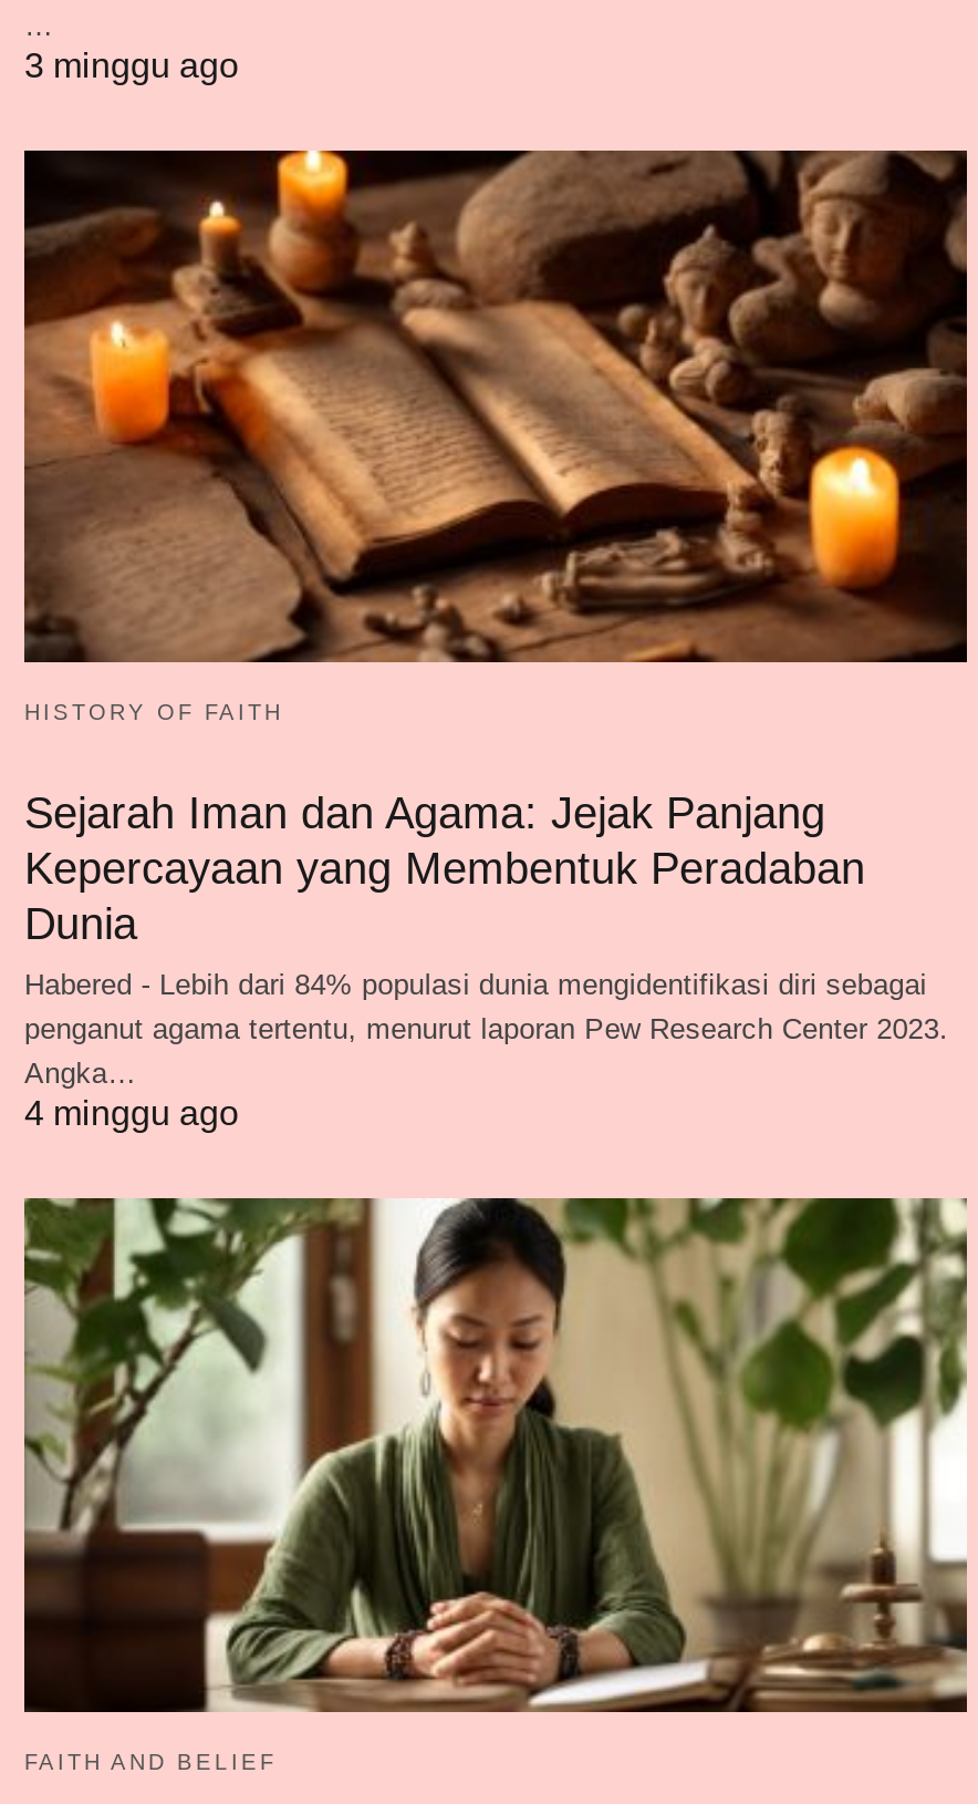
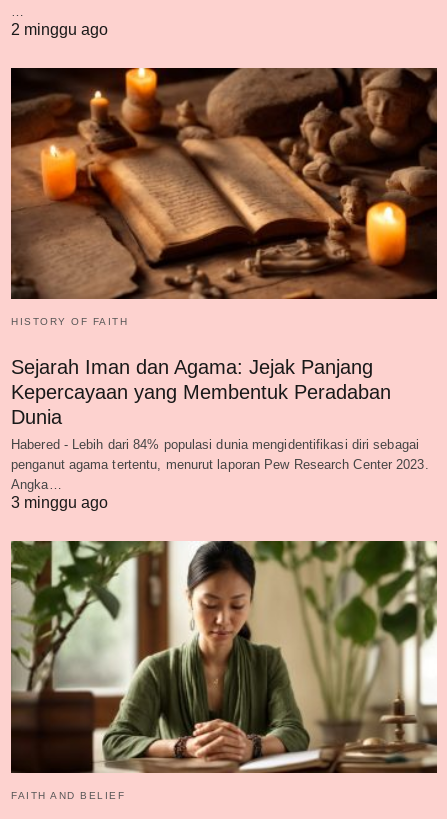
- 3 minggu ago
+ 2 minggu ago

- 4 minggu ago
+ 3 minggu ago
